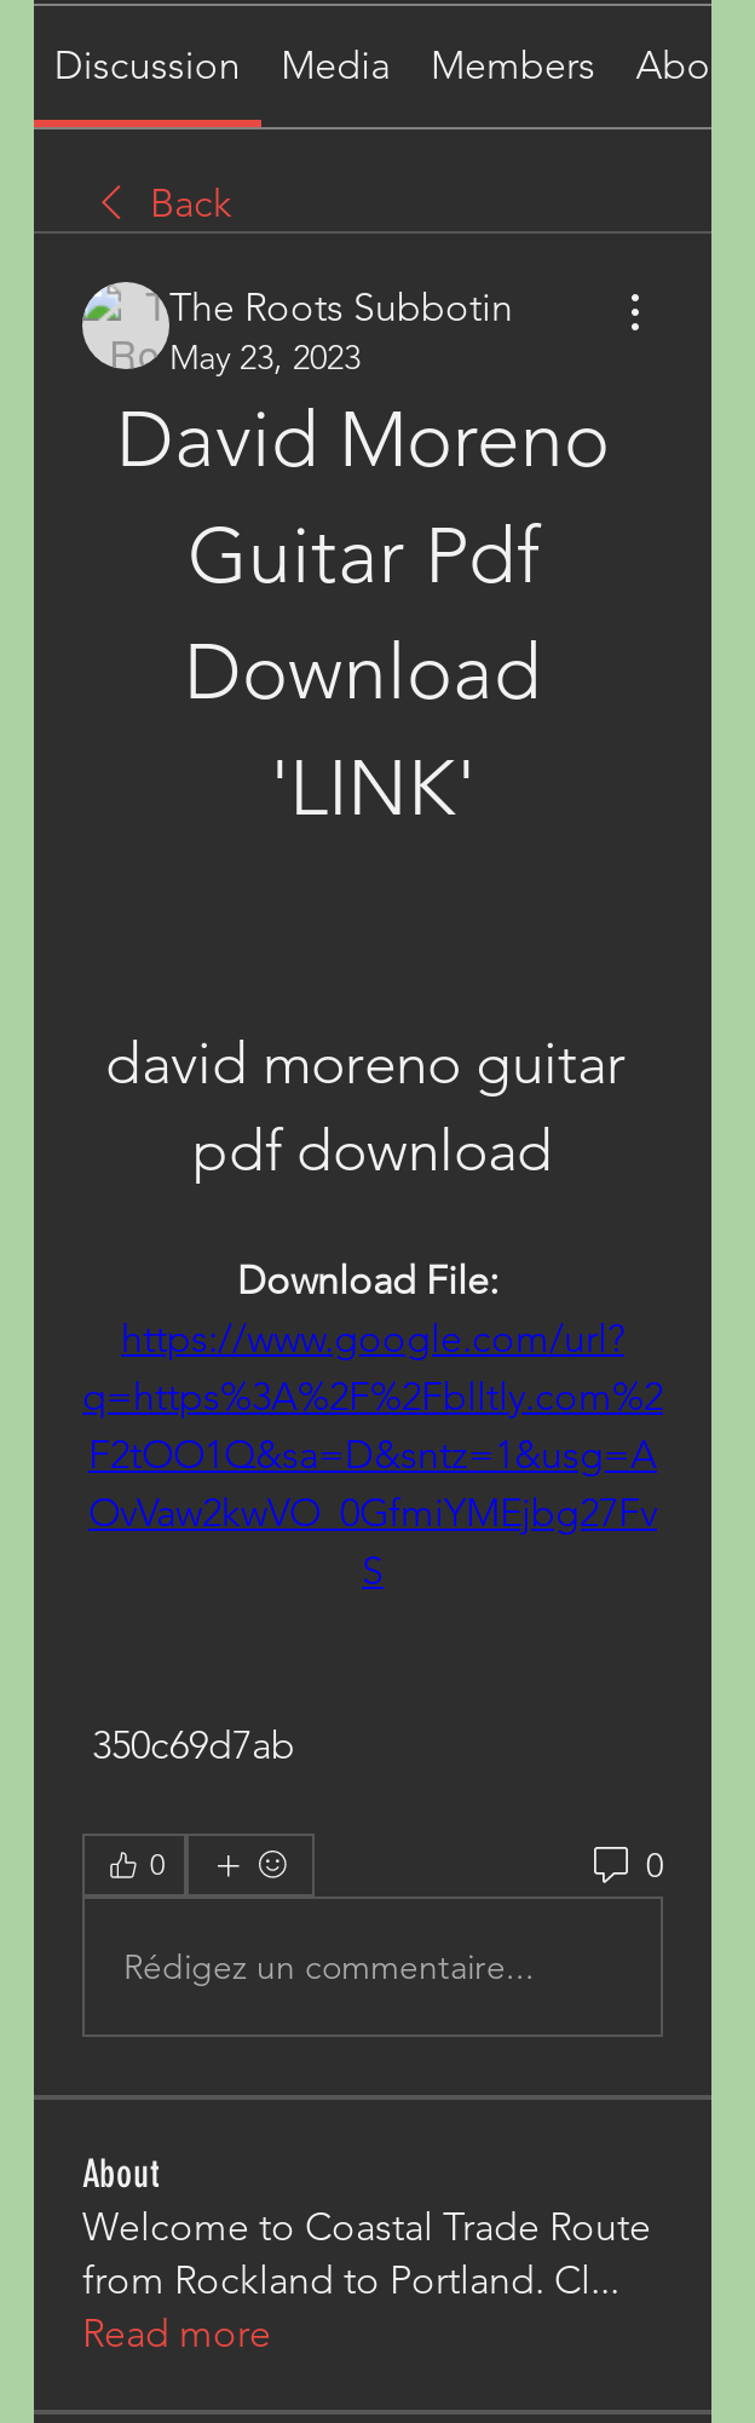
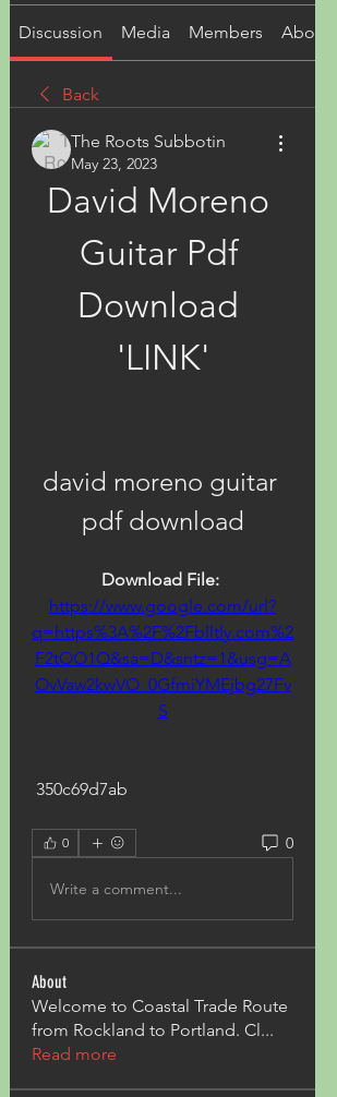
- Rédigez un commentaire...
+ Write a comment...
